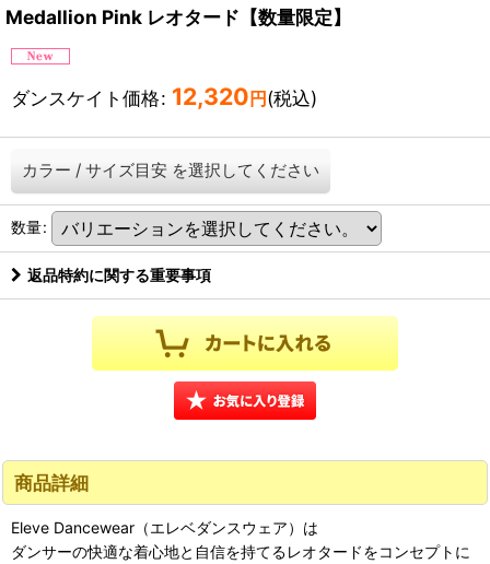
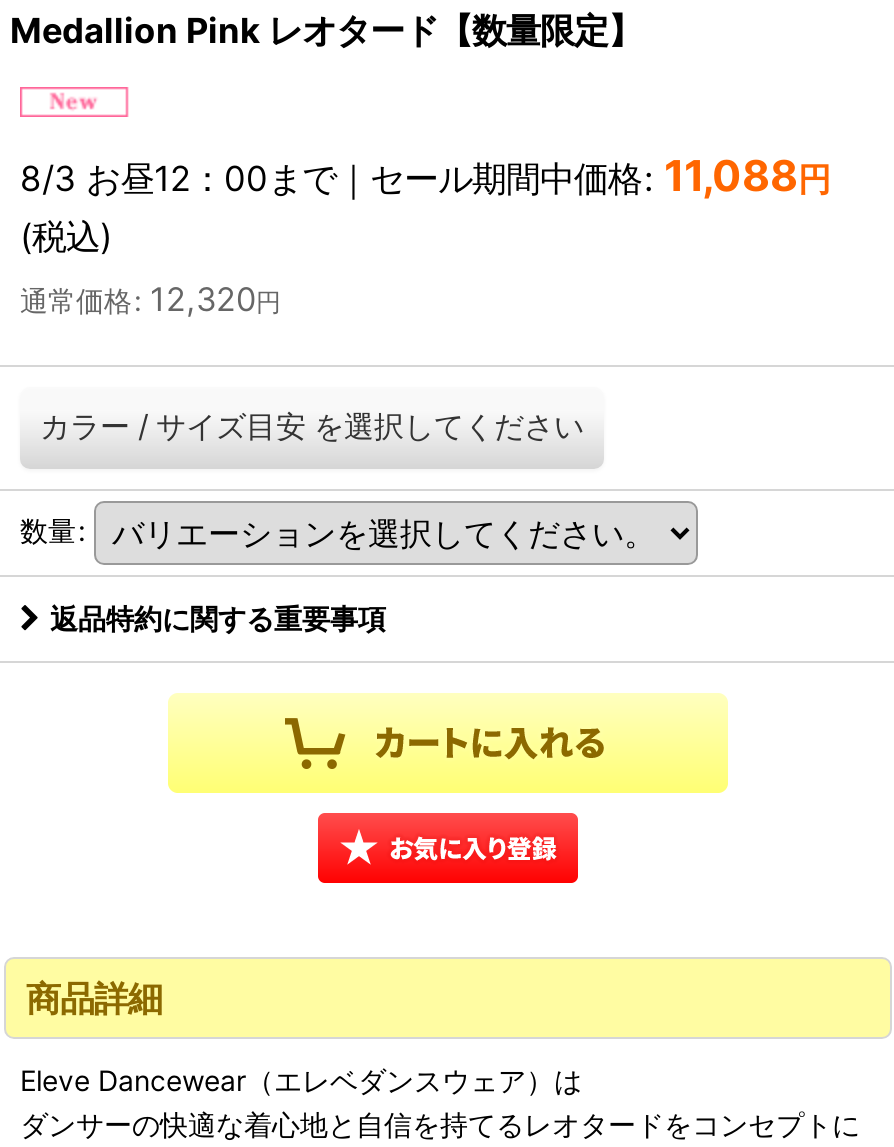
- ダンスケイト価格: 12,320円(税込)
+ 8/3 お昼12：00まで｜セール期間中価格: 11,088円
+ (税込)
+ 通常価格: 12,320円
